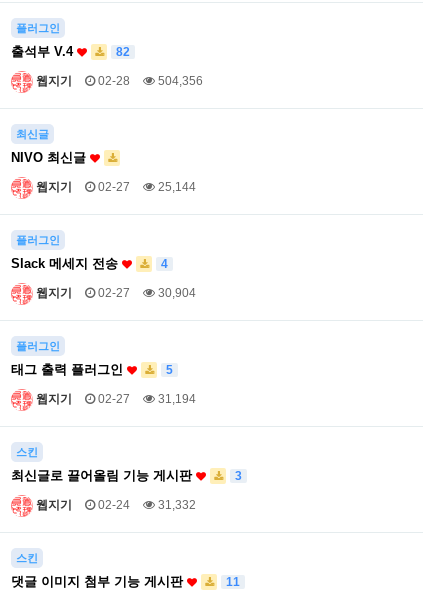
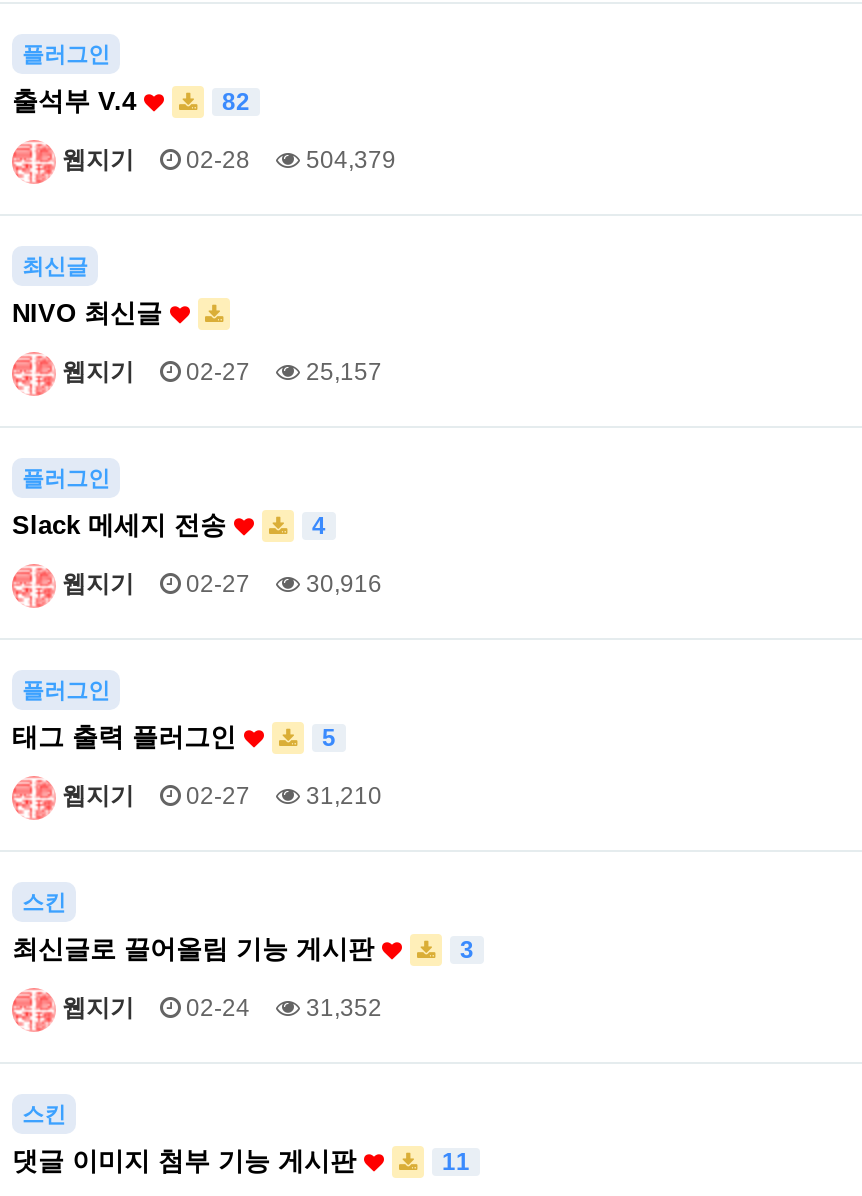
- 웹지기 02-28 504,356
+ 웹지기 02-28 504,379

- 웹지기 02-27 25,144
+ 웹지기 02-27 25,157

- 웹지기 02-27 30,904
+ 웹지기 02-27 30,916

- 웹지기 02-27 31,194
+ 웹지기 02-27 31,210

- 웹지기 02-24 31,332
+ 웹지기 02-24 31,352
